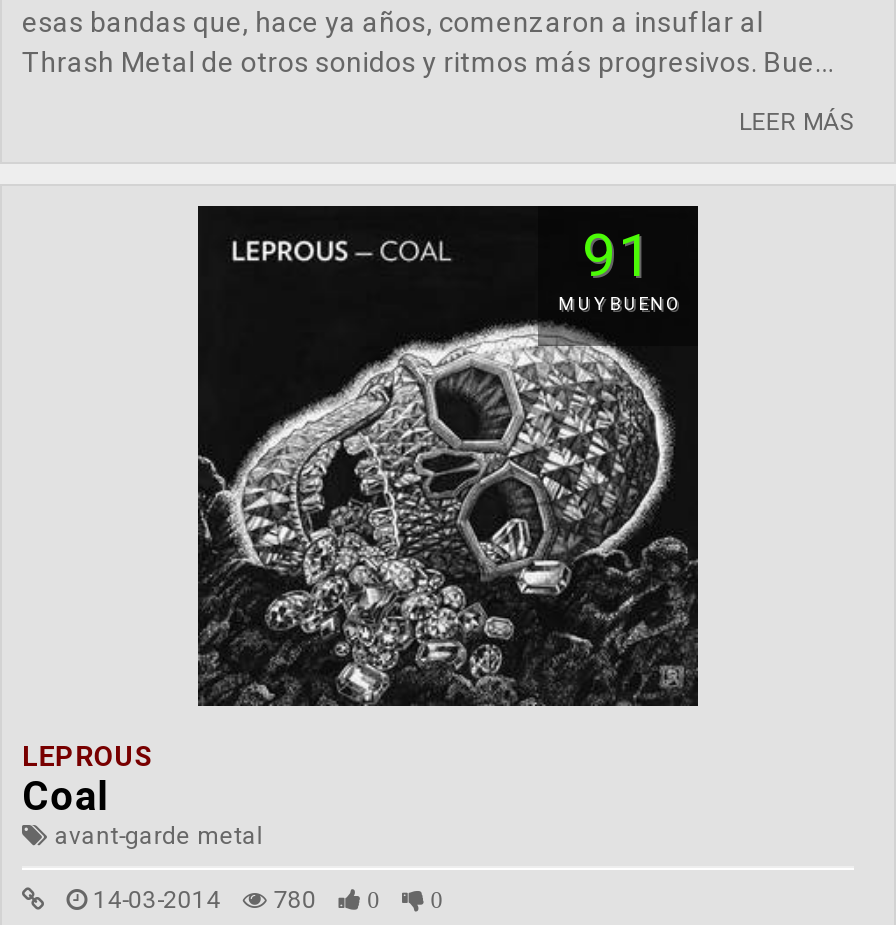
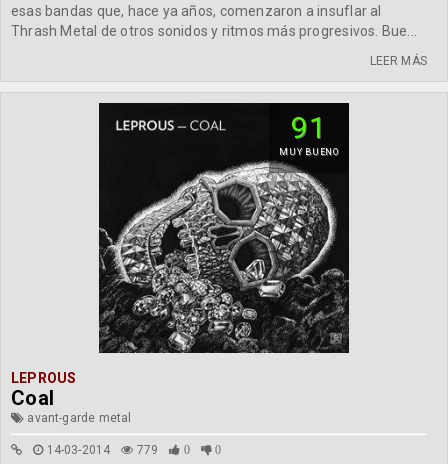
- 14-03-2014 780 0 0
+ 14-03-2014 779 0 0
